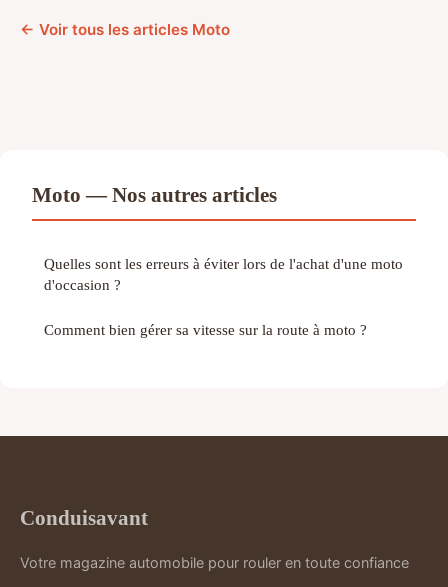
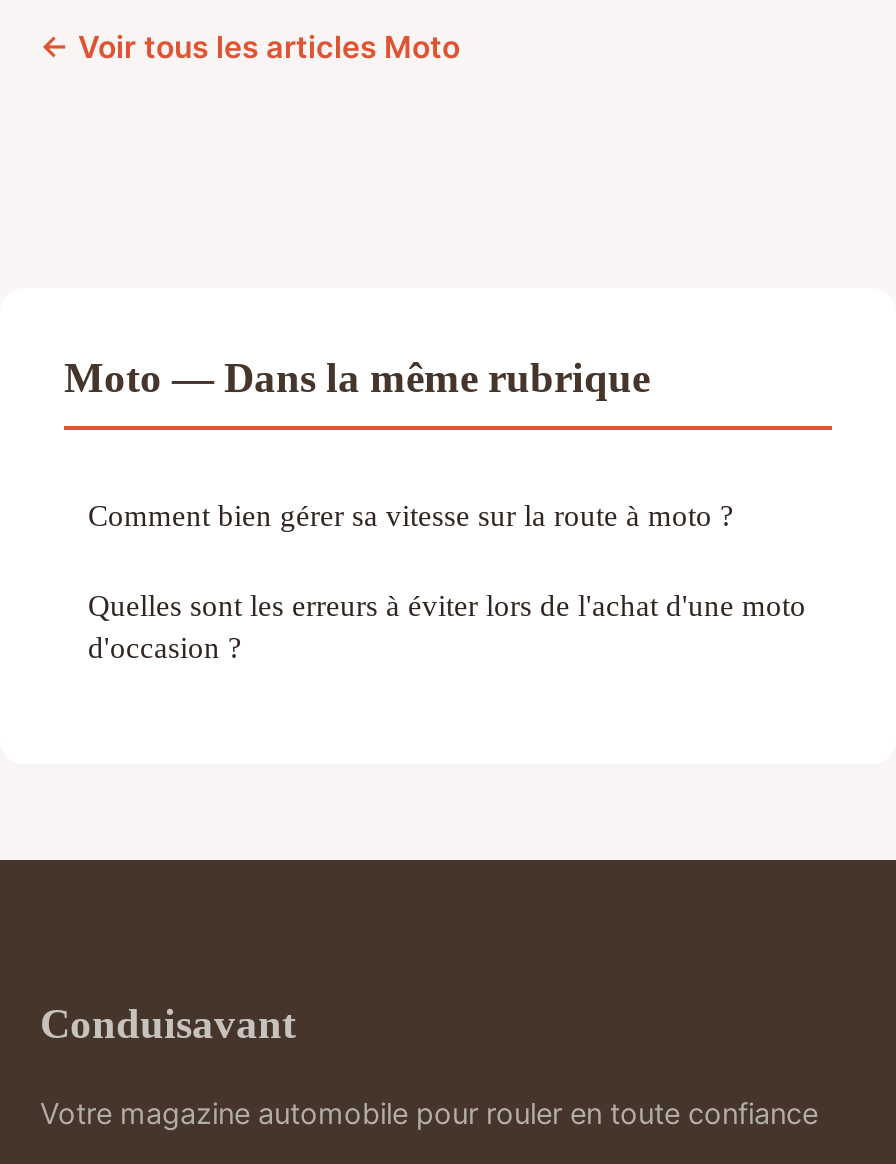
- Moto — Nos autres articles
+ Moto — Dans la même rubrique

moved down: Quelles sont les erreurs à éviter lors de l'achat d'une moto | d'occasion ?

moved up: Comment bien gérer sa vitesse sur la route à moto ?
